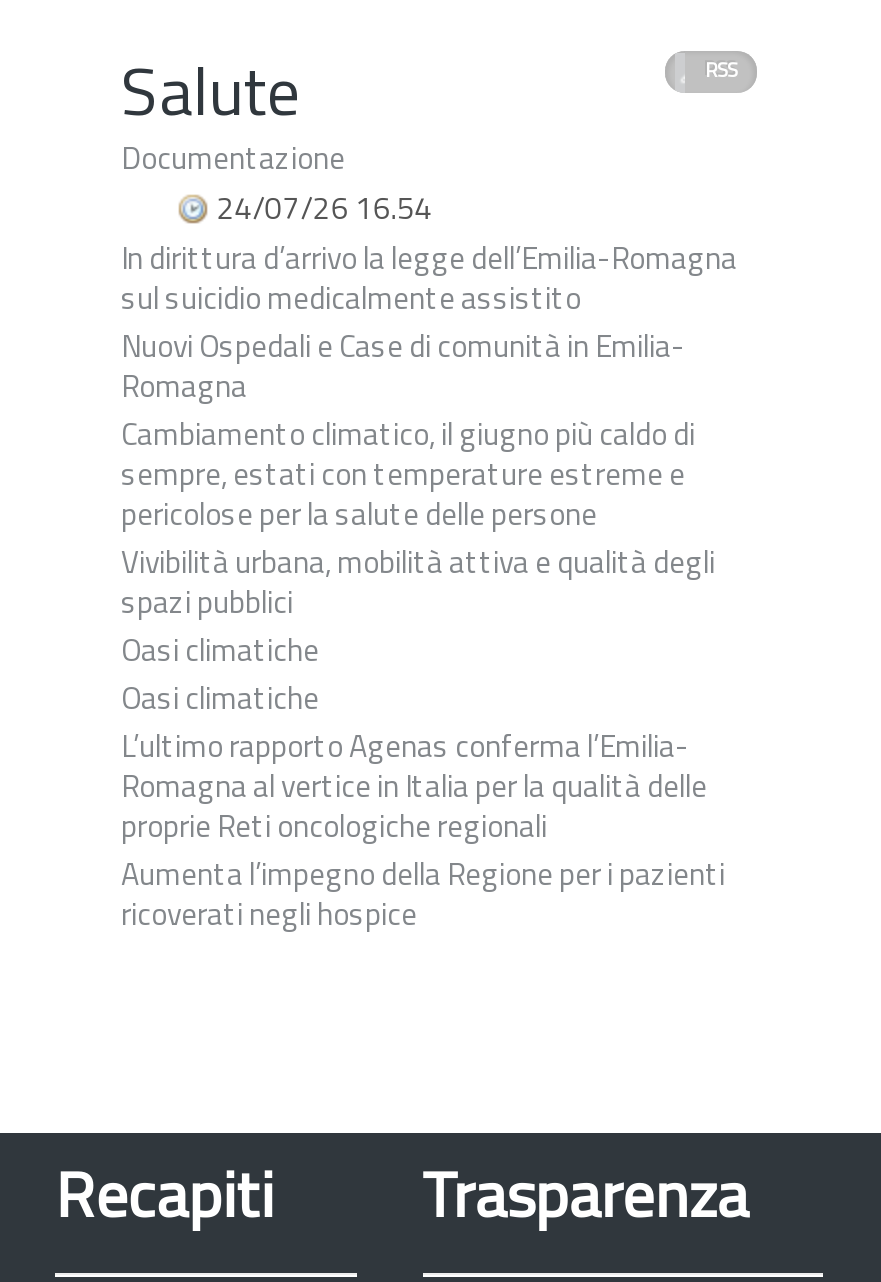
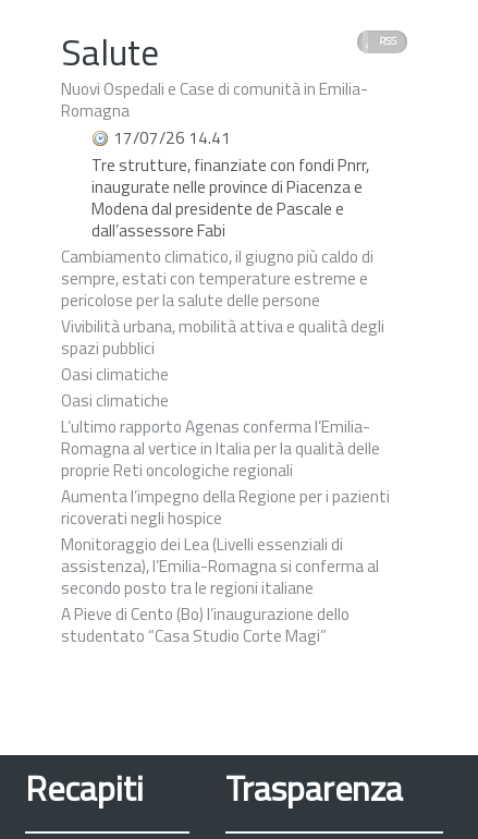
- Documentazione
- 24/07/26 16.54
- In dirittura d’arrivo la legge dell’Emilia-Romagna
- sul suicidio medicalmente assistito

moved up: Nuovi Ospedali e Case di comunità in Emilia- | Romagna

+ 17/07/26 14.41
+ Tre strutture, finanziate con fondi Pnrr,
+ inaugurate nelle province di Piacenza e
+ Modena dal presidente de Pascale e
+ dall’assessore Fabi

+ Monitoraggio dei Lea (Livelli essenziali di
+ assistenza), l’Emilia-Romagna si conferma al
+ secondo posto tra le regioni italiane
+ A Pieve di Cento (Bo) l’inaugurazione dello
+ studentato “Casa Studio Corte Magi”
